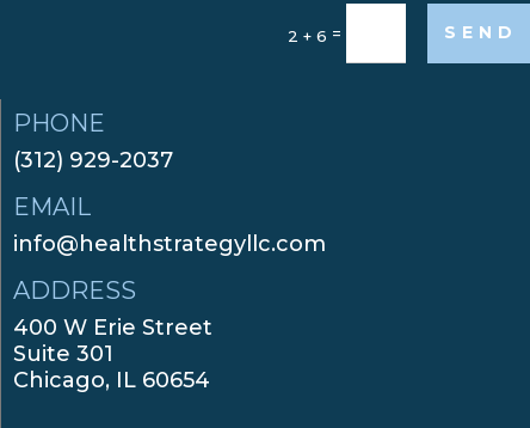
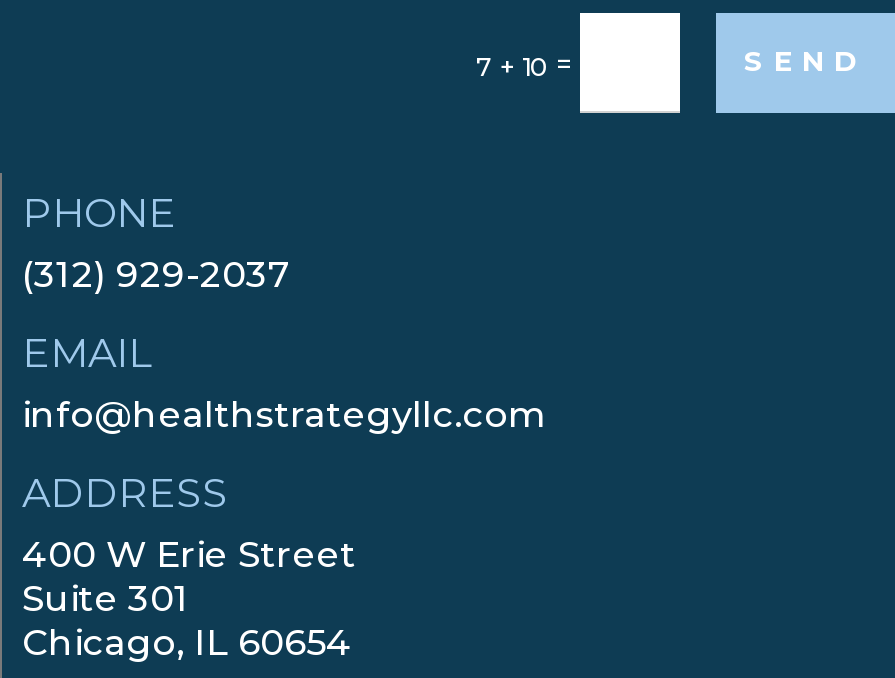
- 2 + 6 =
+ 7 + 10 =
